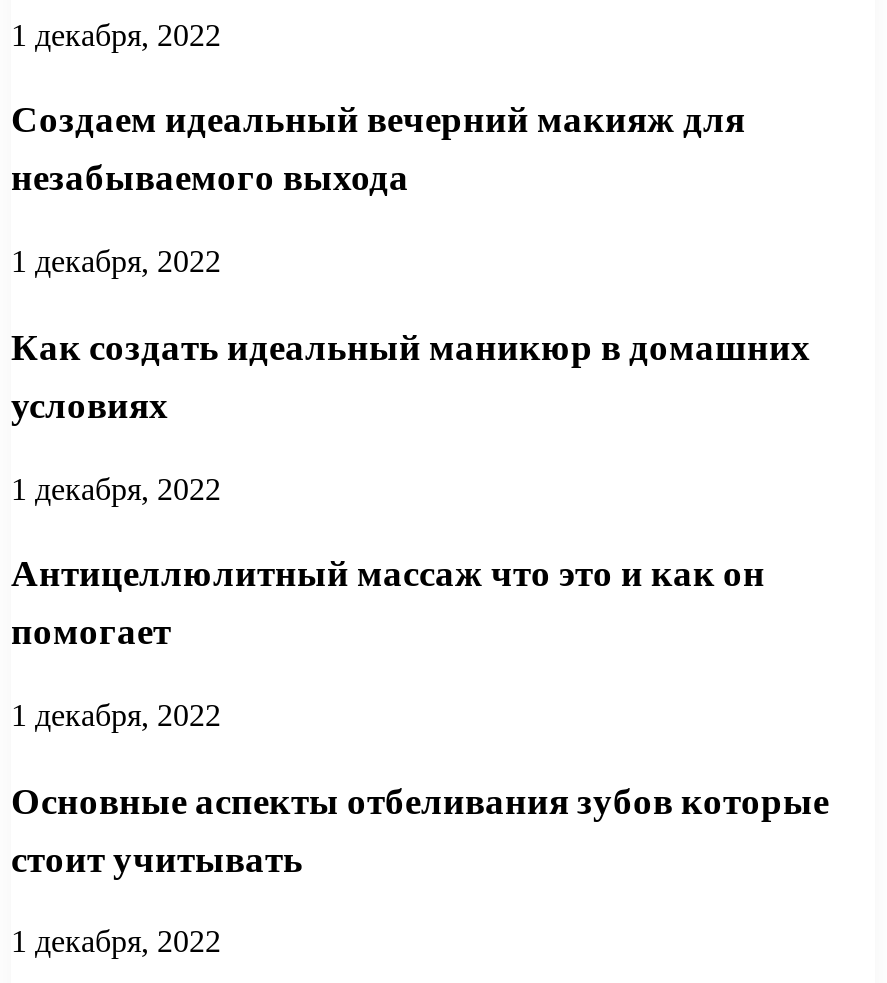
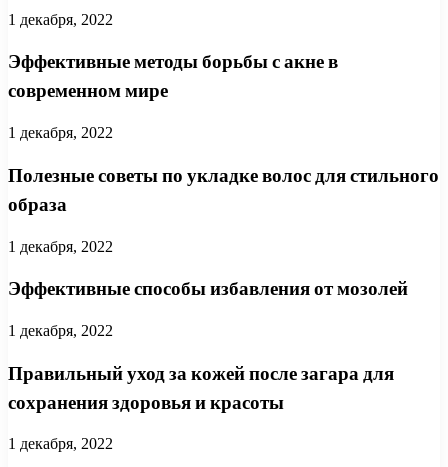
- Создаем идеальный вечерний макияж для
- незабываемого выхода
+ Эффективные методы борьбы с акне в
+ современном мире

- Как создать идеальный маникюр в домашних
- условиях
+ Полезные советы по укладке волос для стильного
+ образа

- Антицеллюлитный массаж что это и как он
- помогает
+ Эффективные способы избавления от мозолей

- Основные аспекты отбеливания зубов которые
- стоит учитывать
+ Правильный уход за кожей после загара для
+ сохранения здоровья и красоты
